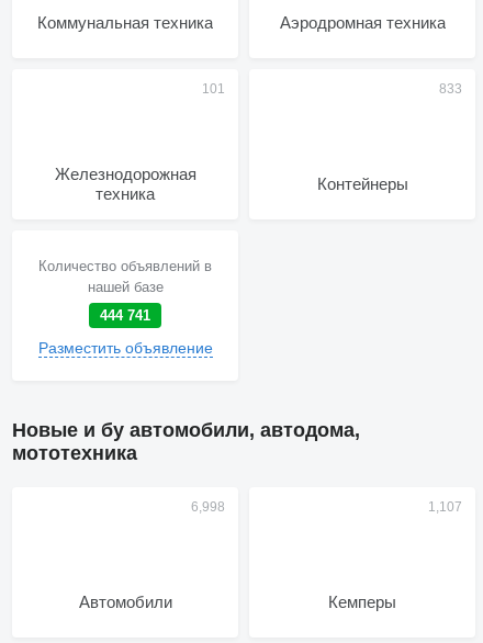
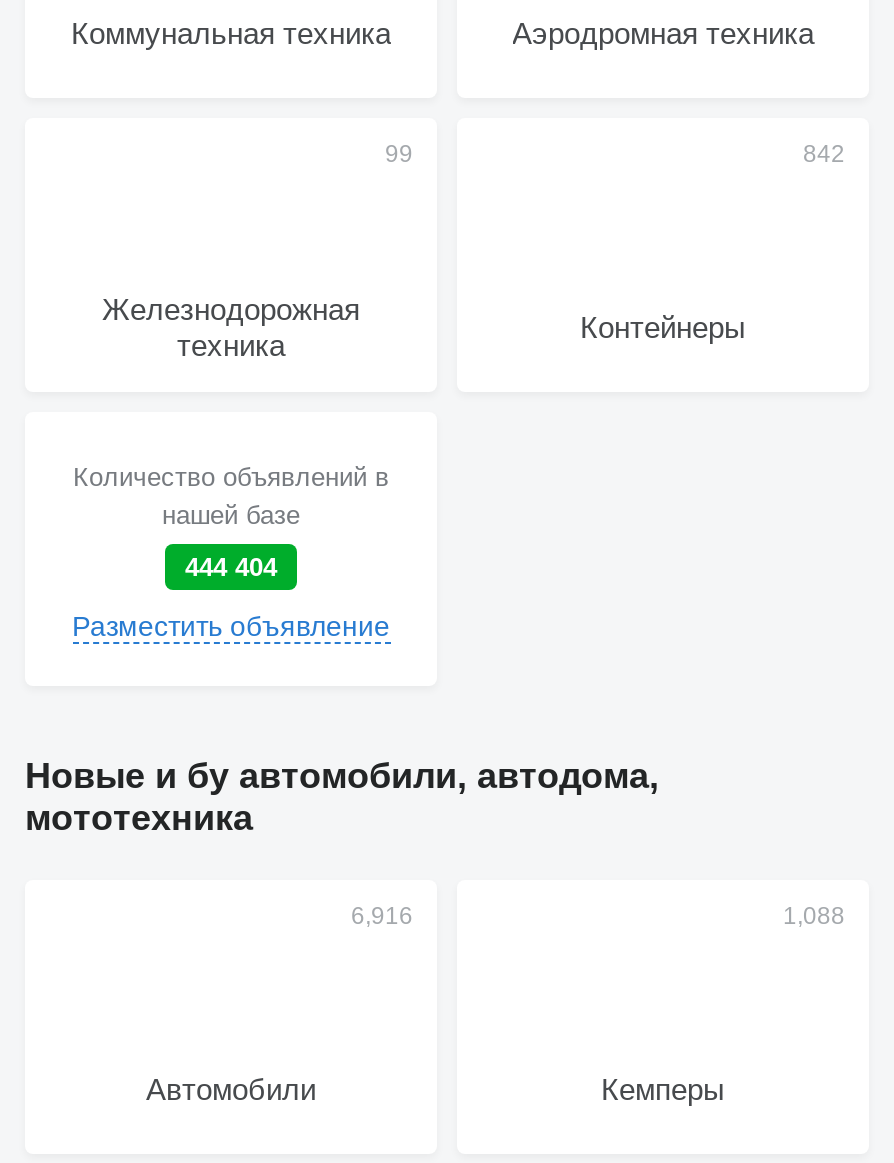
- 444 741
+ 444 404
